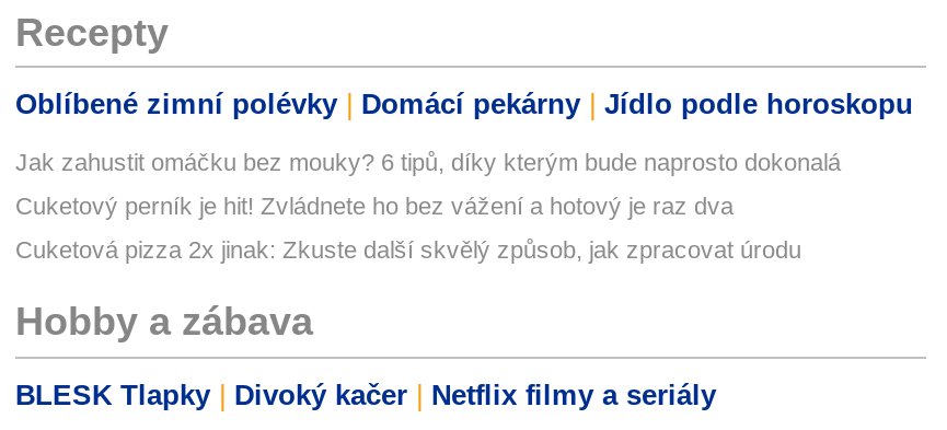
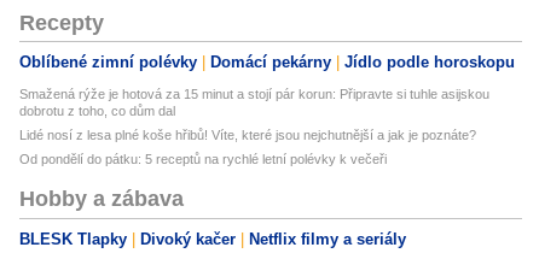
- Jak zahustit omáčku bez mouky? 6 tipů, díky kterým bude naprosto dokonalá
+ Smažená rýže je hotová za 15 minut a stojí pár korun: Připravte si tuhle asijskou
+ dobrotu z toho, co dům dal

- Cuketový perník je hit! Zvládnete ho bez vážení a hotový je raz dva
+ Lidé nosí z lesa plné koše hřibů! Víte, které jsou nejchutnější a jak je poznáte?

- Cuketová pizza 2x jinak: Zkuste další skvělý způsob, jak zpracovat úrodu
+ Od pondělí do pátku: 5 receptů na rychlé letní polévky k večeři
